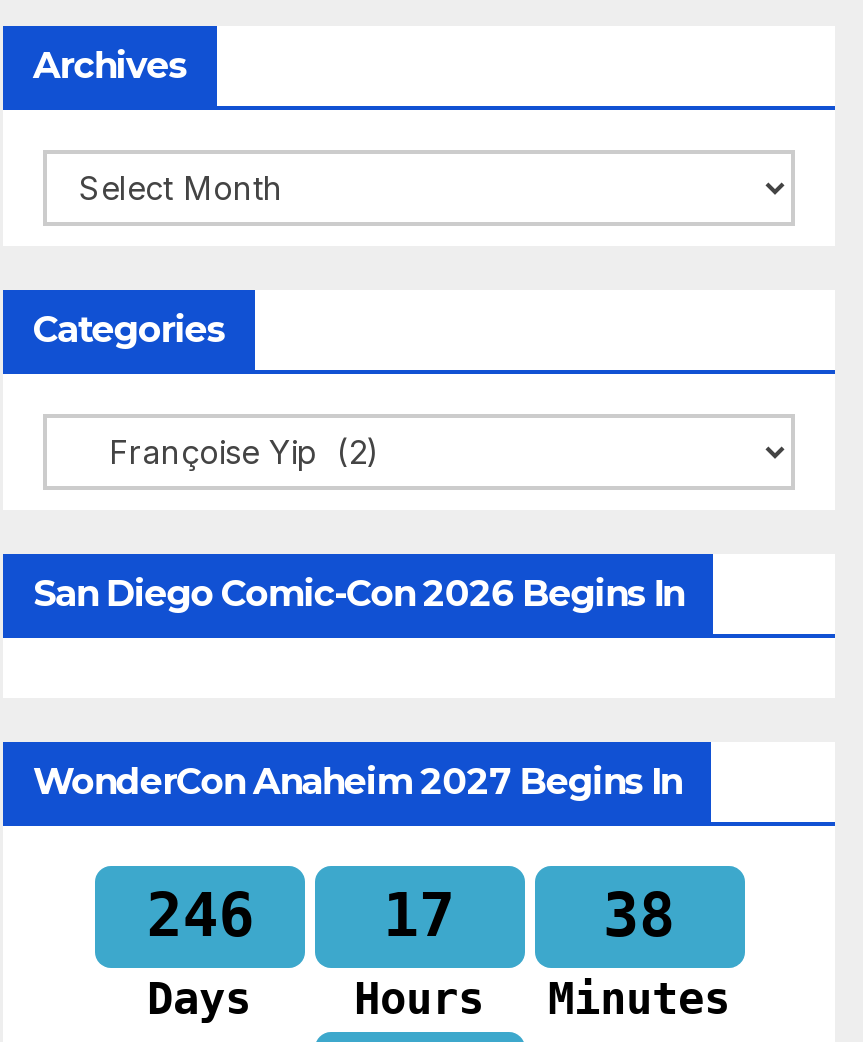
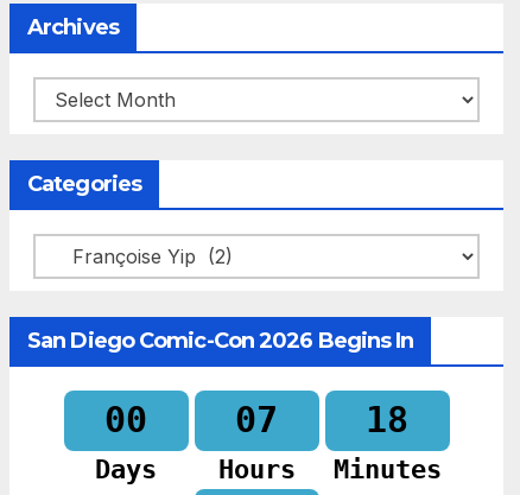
- WonderCon Anaheim 2027 Begins In
- 246
+ 00

- 17
+ 07

- 38
+ 18
